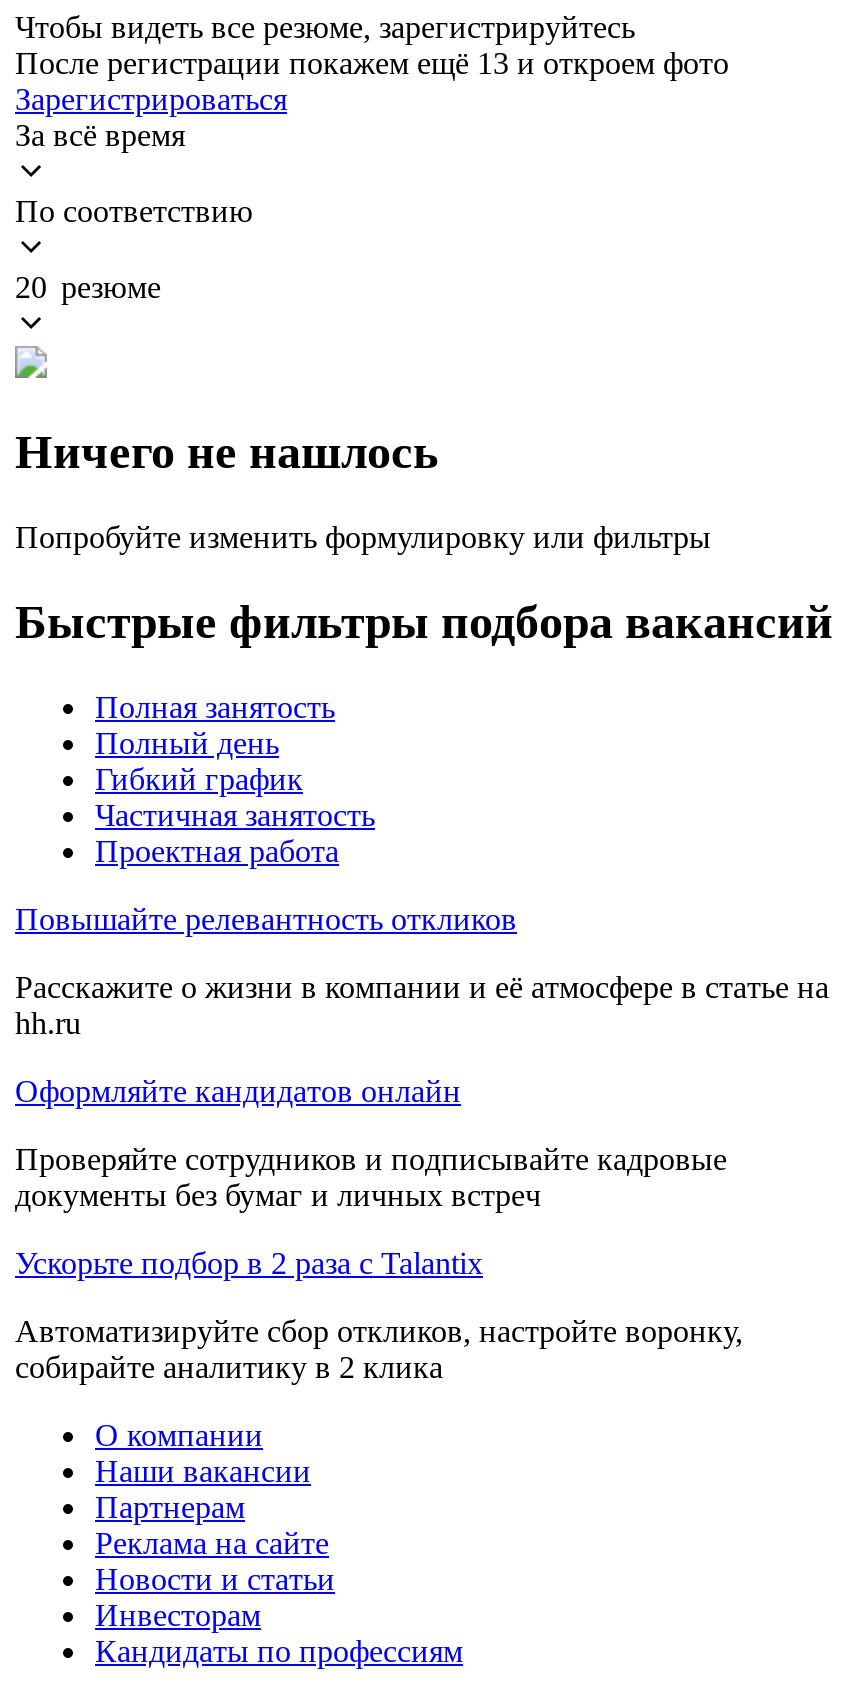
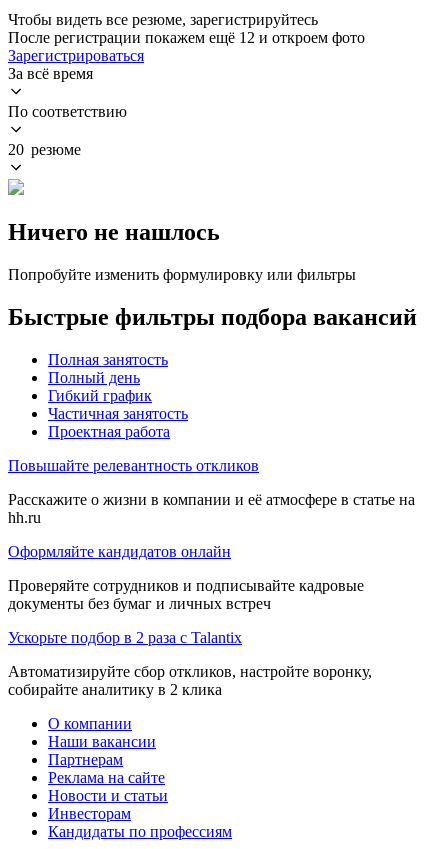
- После регистрации покажем ещё 13 и откроем фото
+ После регистрации покажем ещё 12 и откроем фото
